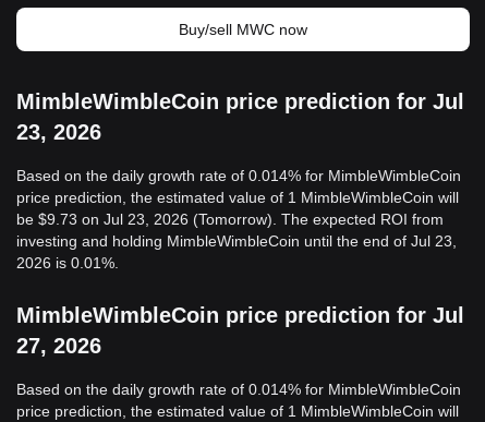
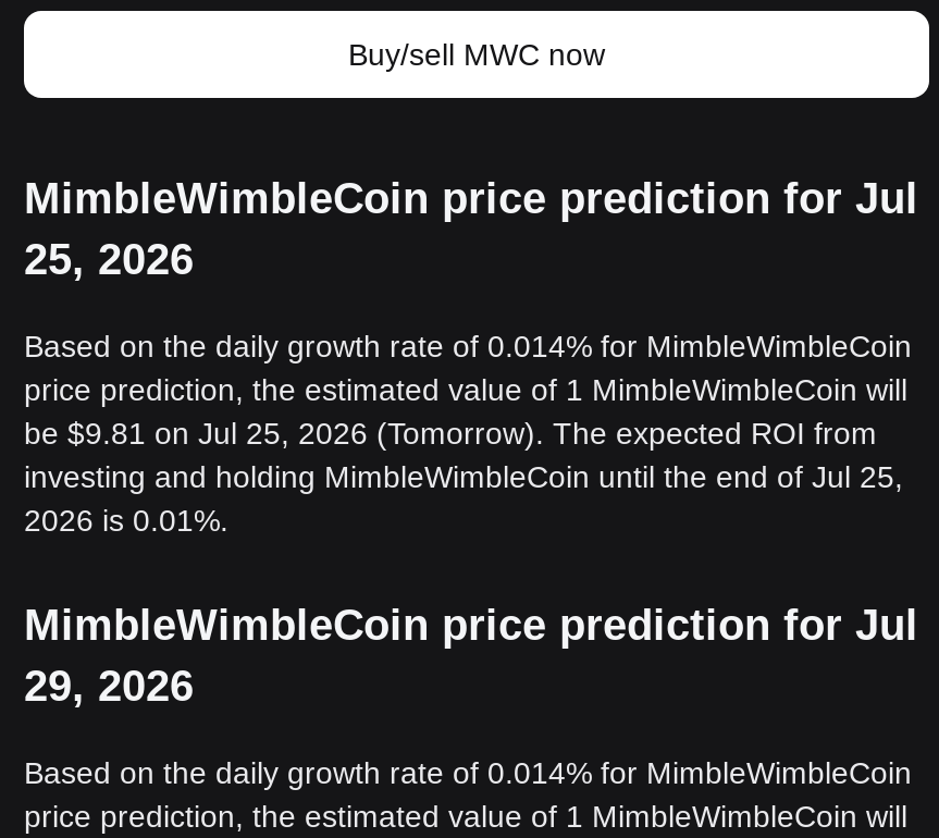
- 23, 2026
+ 25, 2026

- be $9.73 on Jul 23, 2026 (Tomorrow). The expected ROI from
+ be $9.81 on Jul 25, 2026 (Tomorrow). The expected ROI from

- investing and holding MimbleWimbleCoin until the end of Jul 23,
+ investing and holding MimbleWimbleCoin until the end of Jul 25,

- 27, 2026
+ 29, 2026
